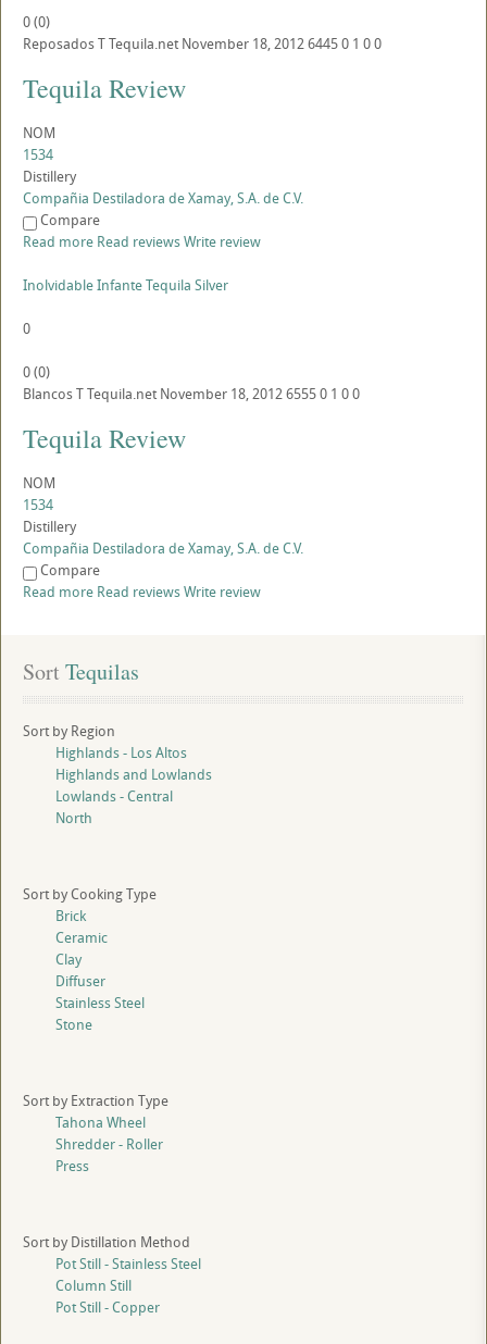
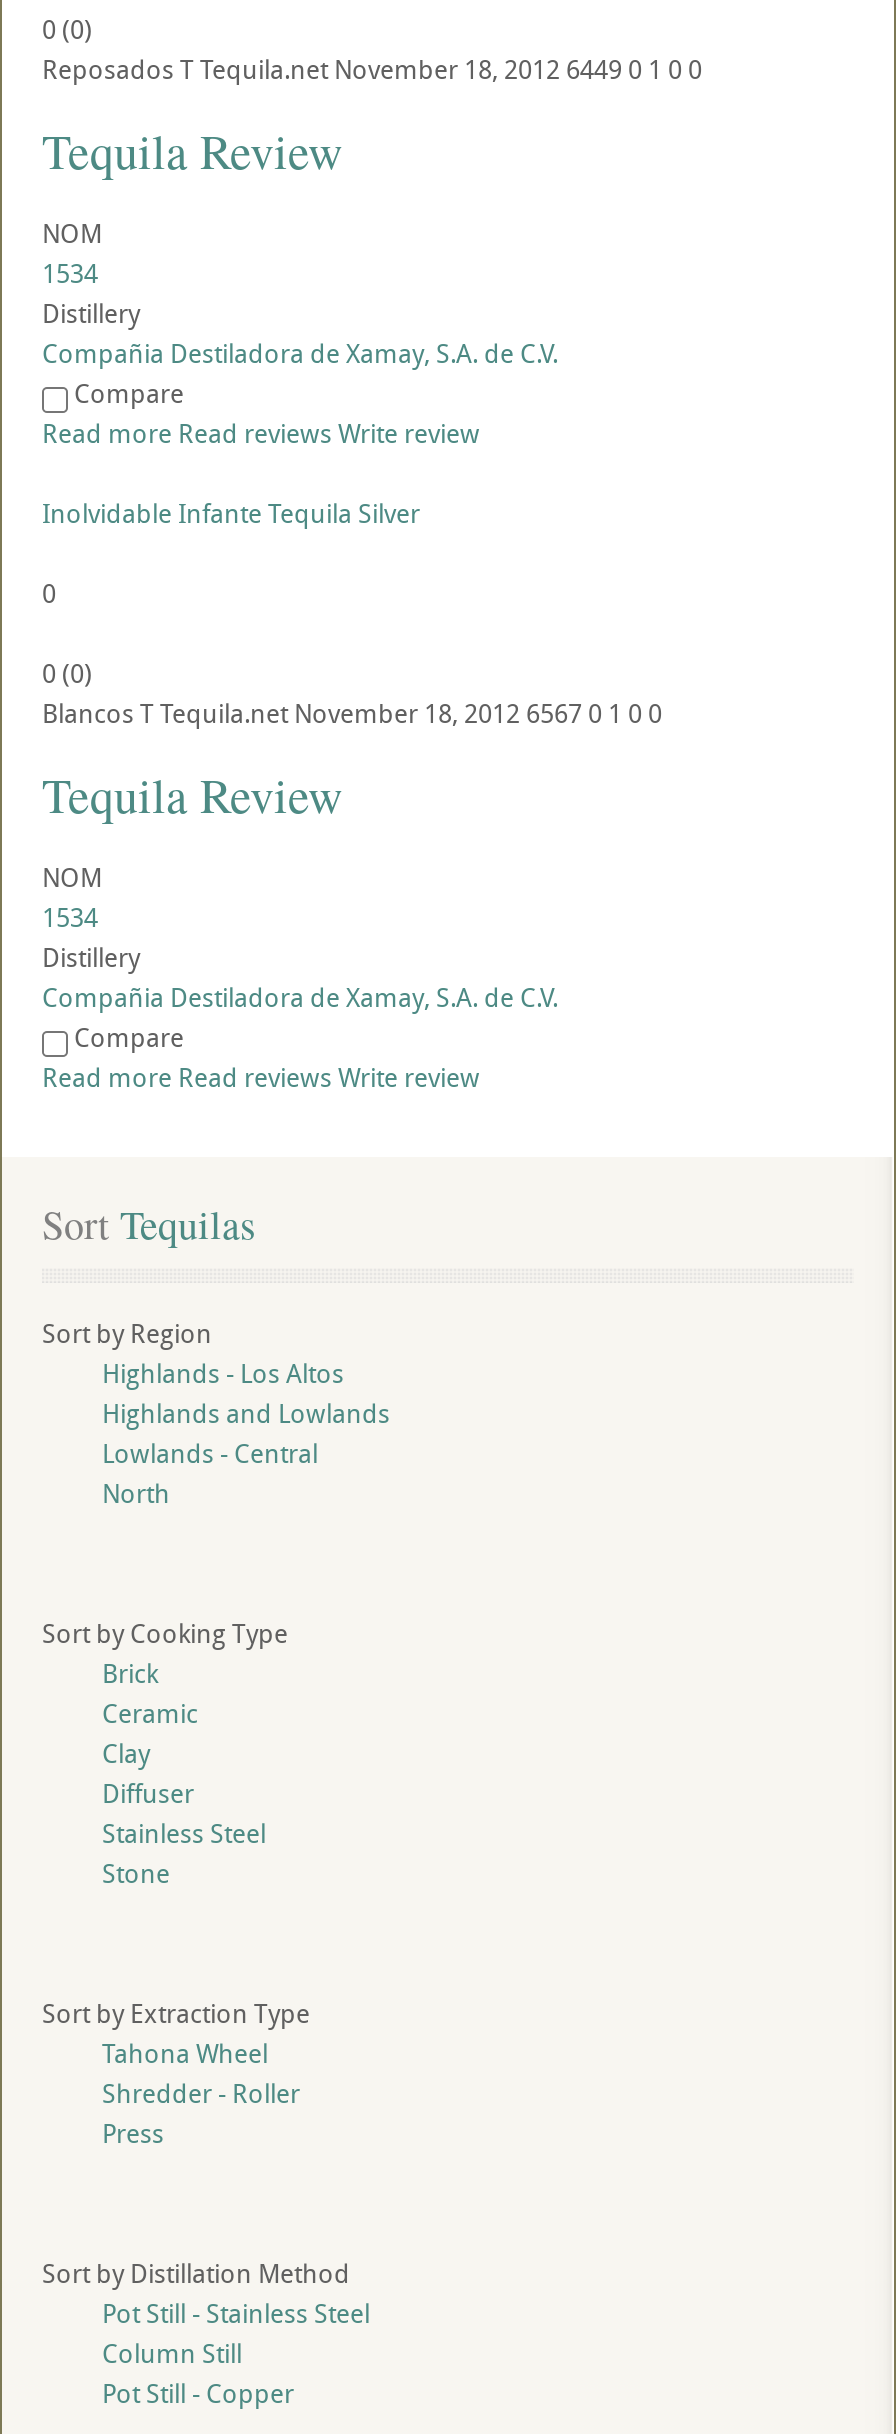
- Reposados T Tequila.net November 18, 2012 6445 0 1 0 0
+ Reposados T Tequila.net November 18, 2012 6449 0 1 0 0

- Blancos T Tequila.net November 18, 2012 6555 0 1 0 0
+ Blancos T Tequila.net November 18, 2012 6567 0 1 0 0
